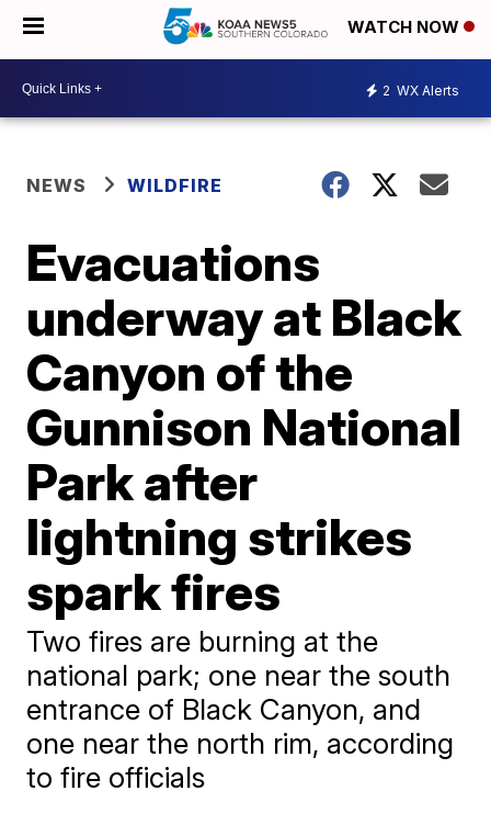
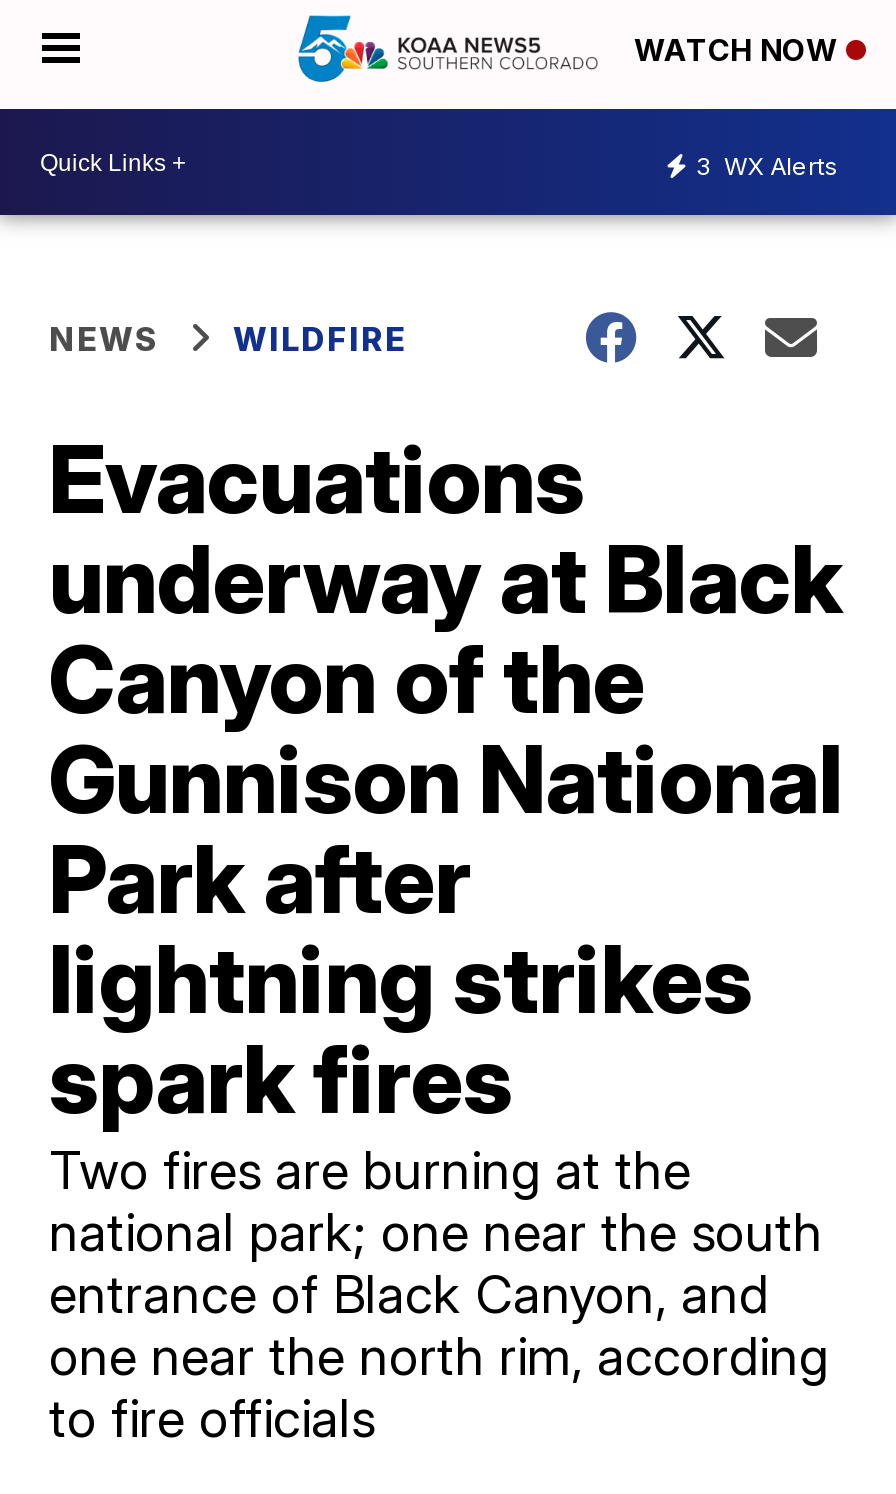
- 2 WX Alerts
+ 3 WX Alerts
